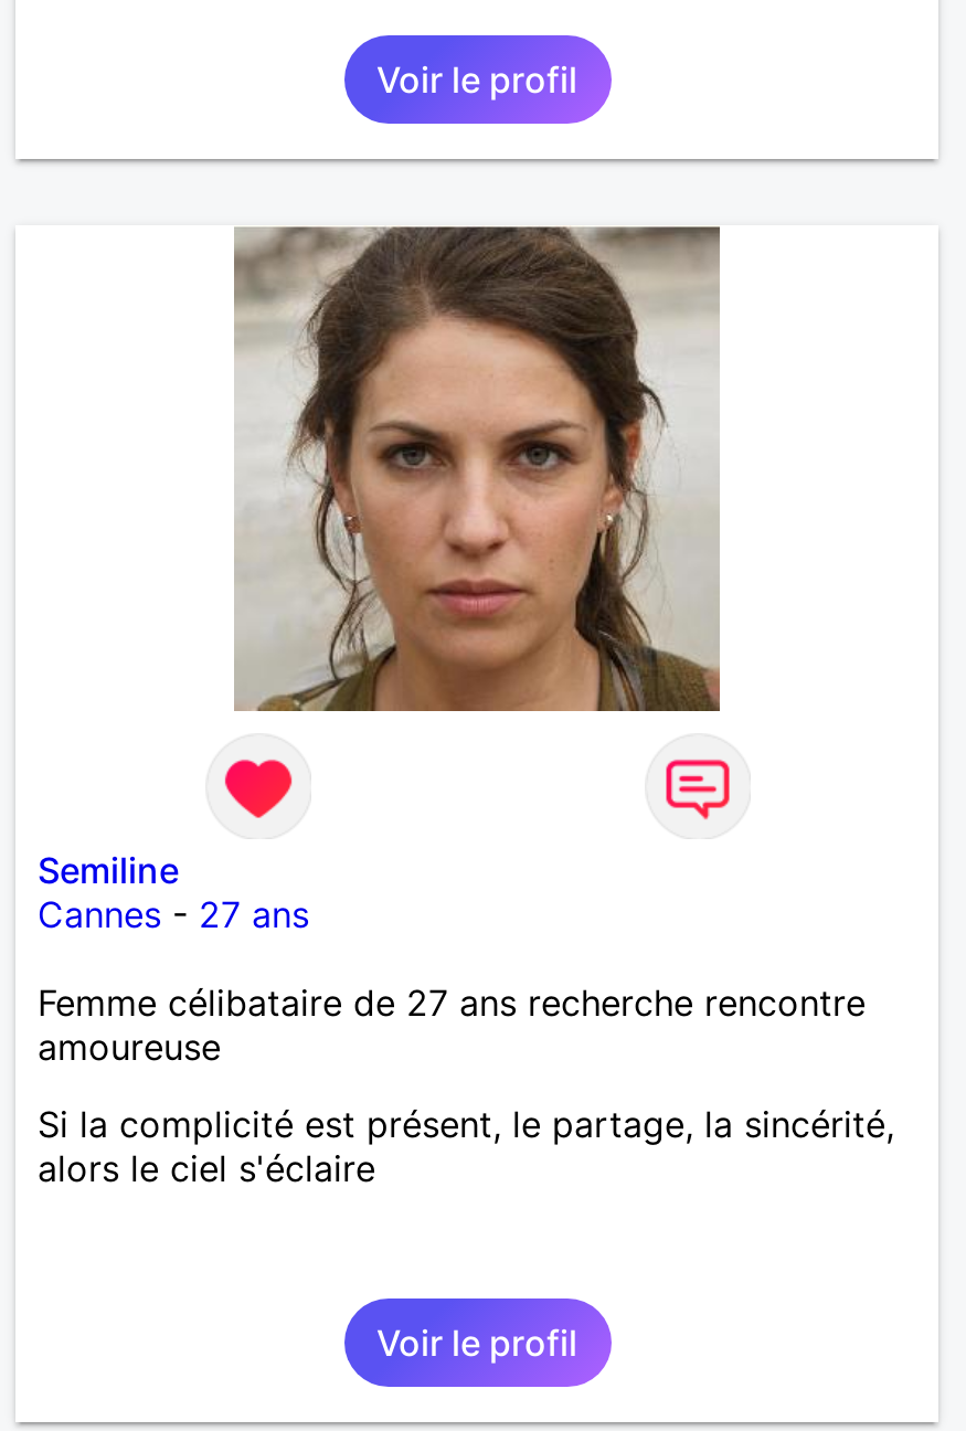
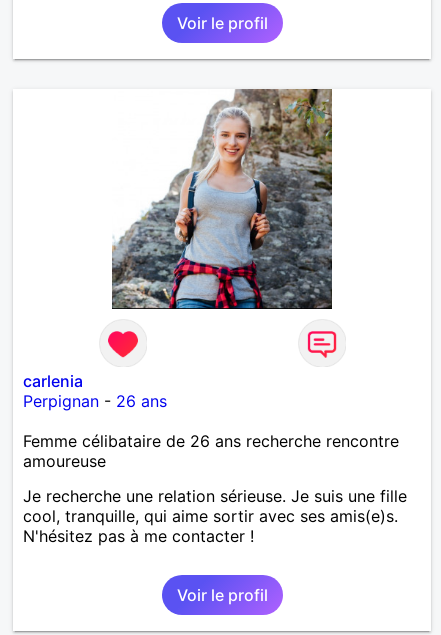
- [image]
+ [image]

- Semiline
- Cannes - 27 ans
+ carlenia
+ Perpignan - 26 ans

- Femme célibataire de 27 ans recherche rencontre
+ Femme célibataire de 26 ans recherche rencontre

- Si la complicité est présent, le partage, la sincérité,
- alors le ciel s'éclaire
+ Je recherche une relation sérieuse. Je suis une fille
+ cool, tranquille, qui aime sortir avec ses amis(e)s.
+ N'hésitez pas à me contacter !
